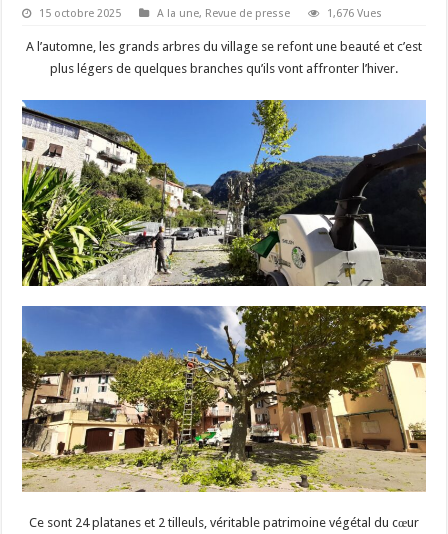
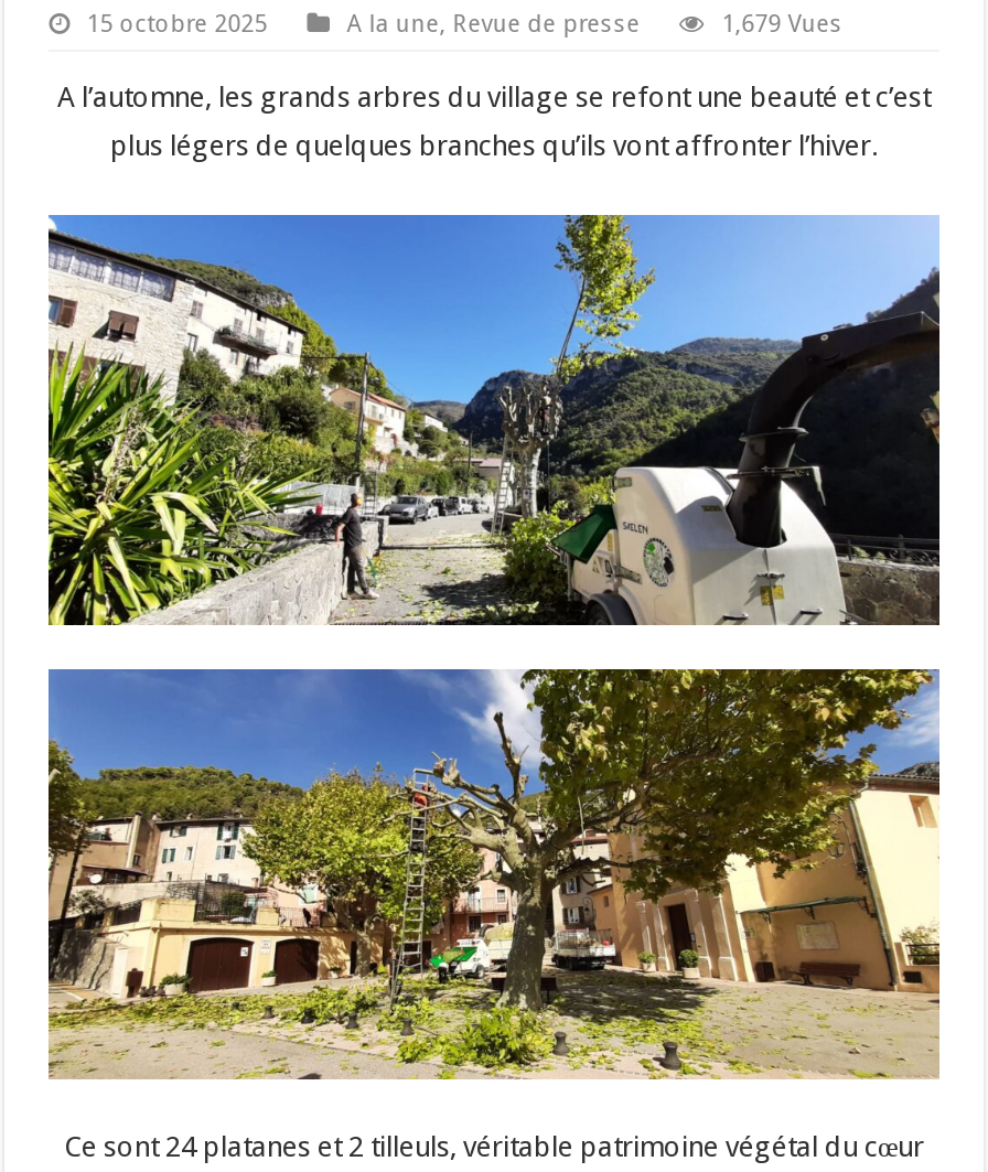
- 1,676 Vues
+ 1,679 Vues
